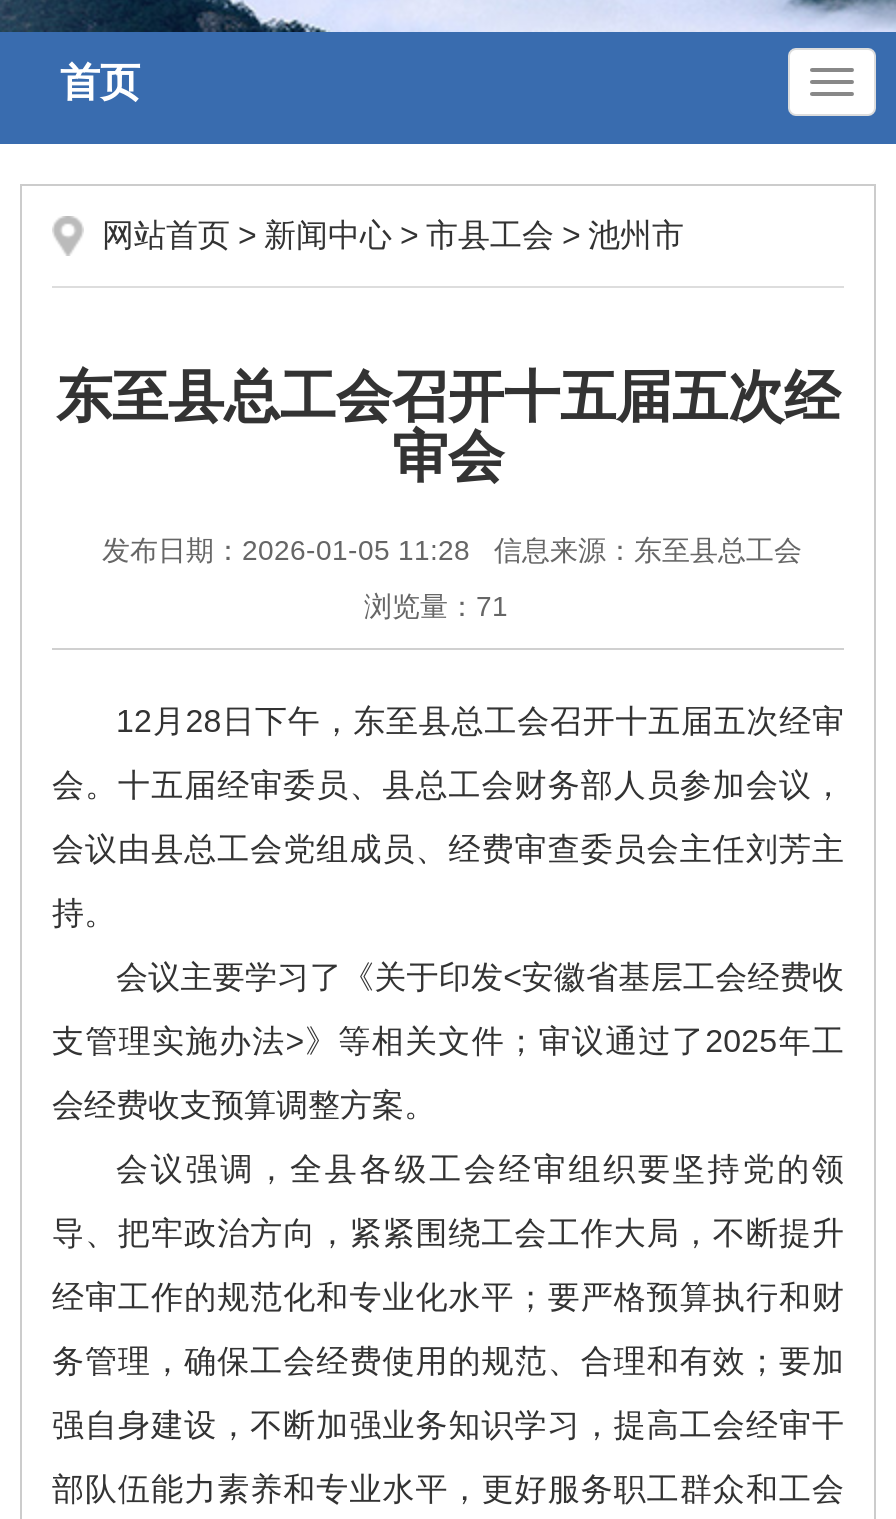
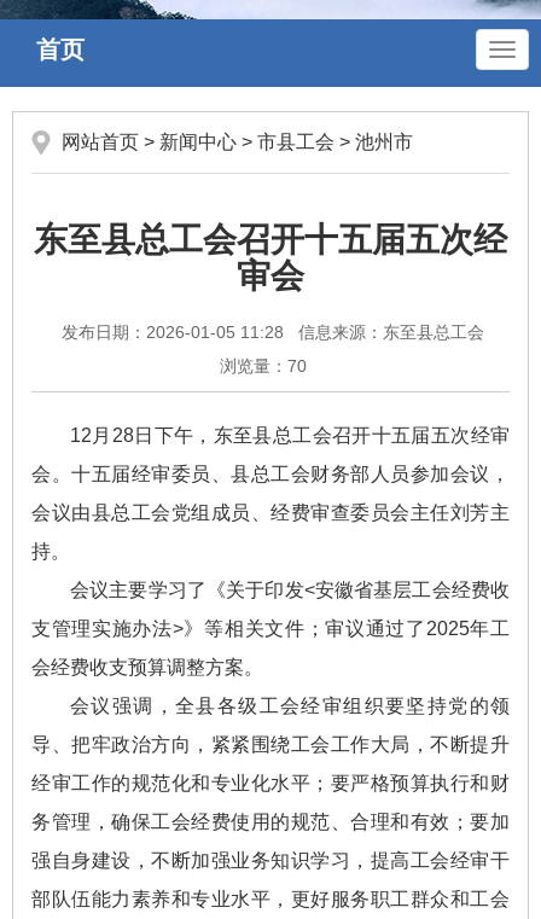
- 浏览量：71
+ 浏览量：70
